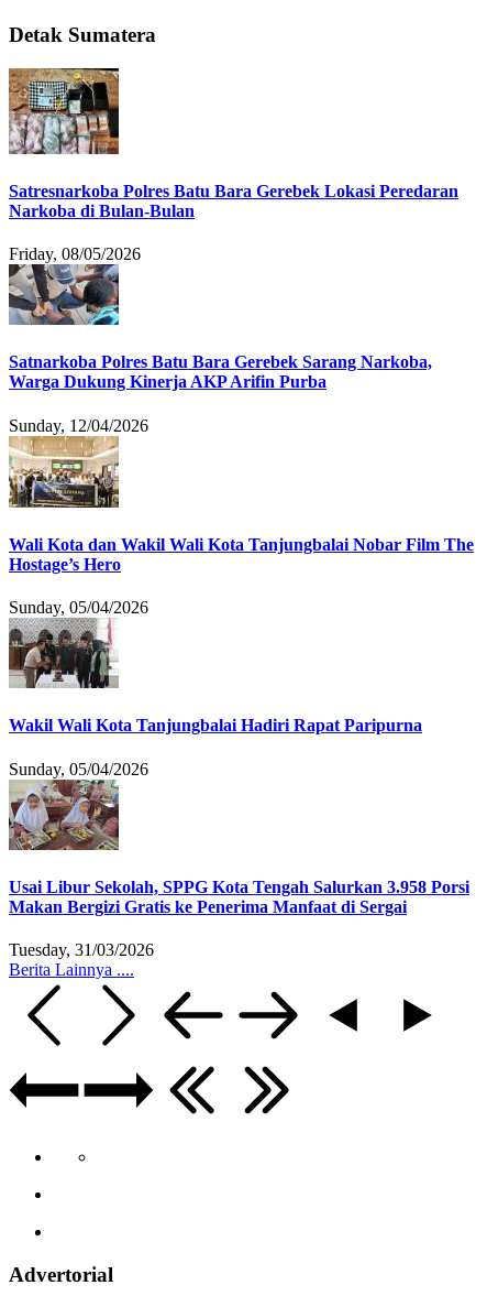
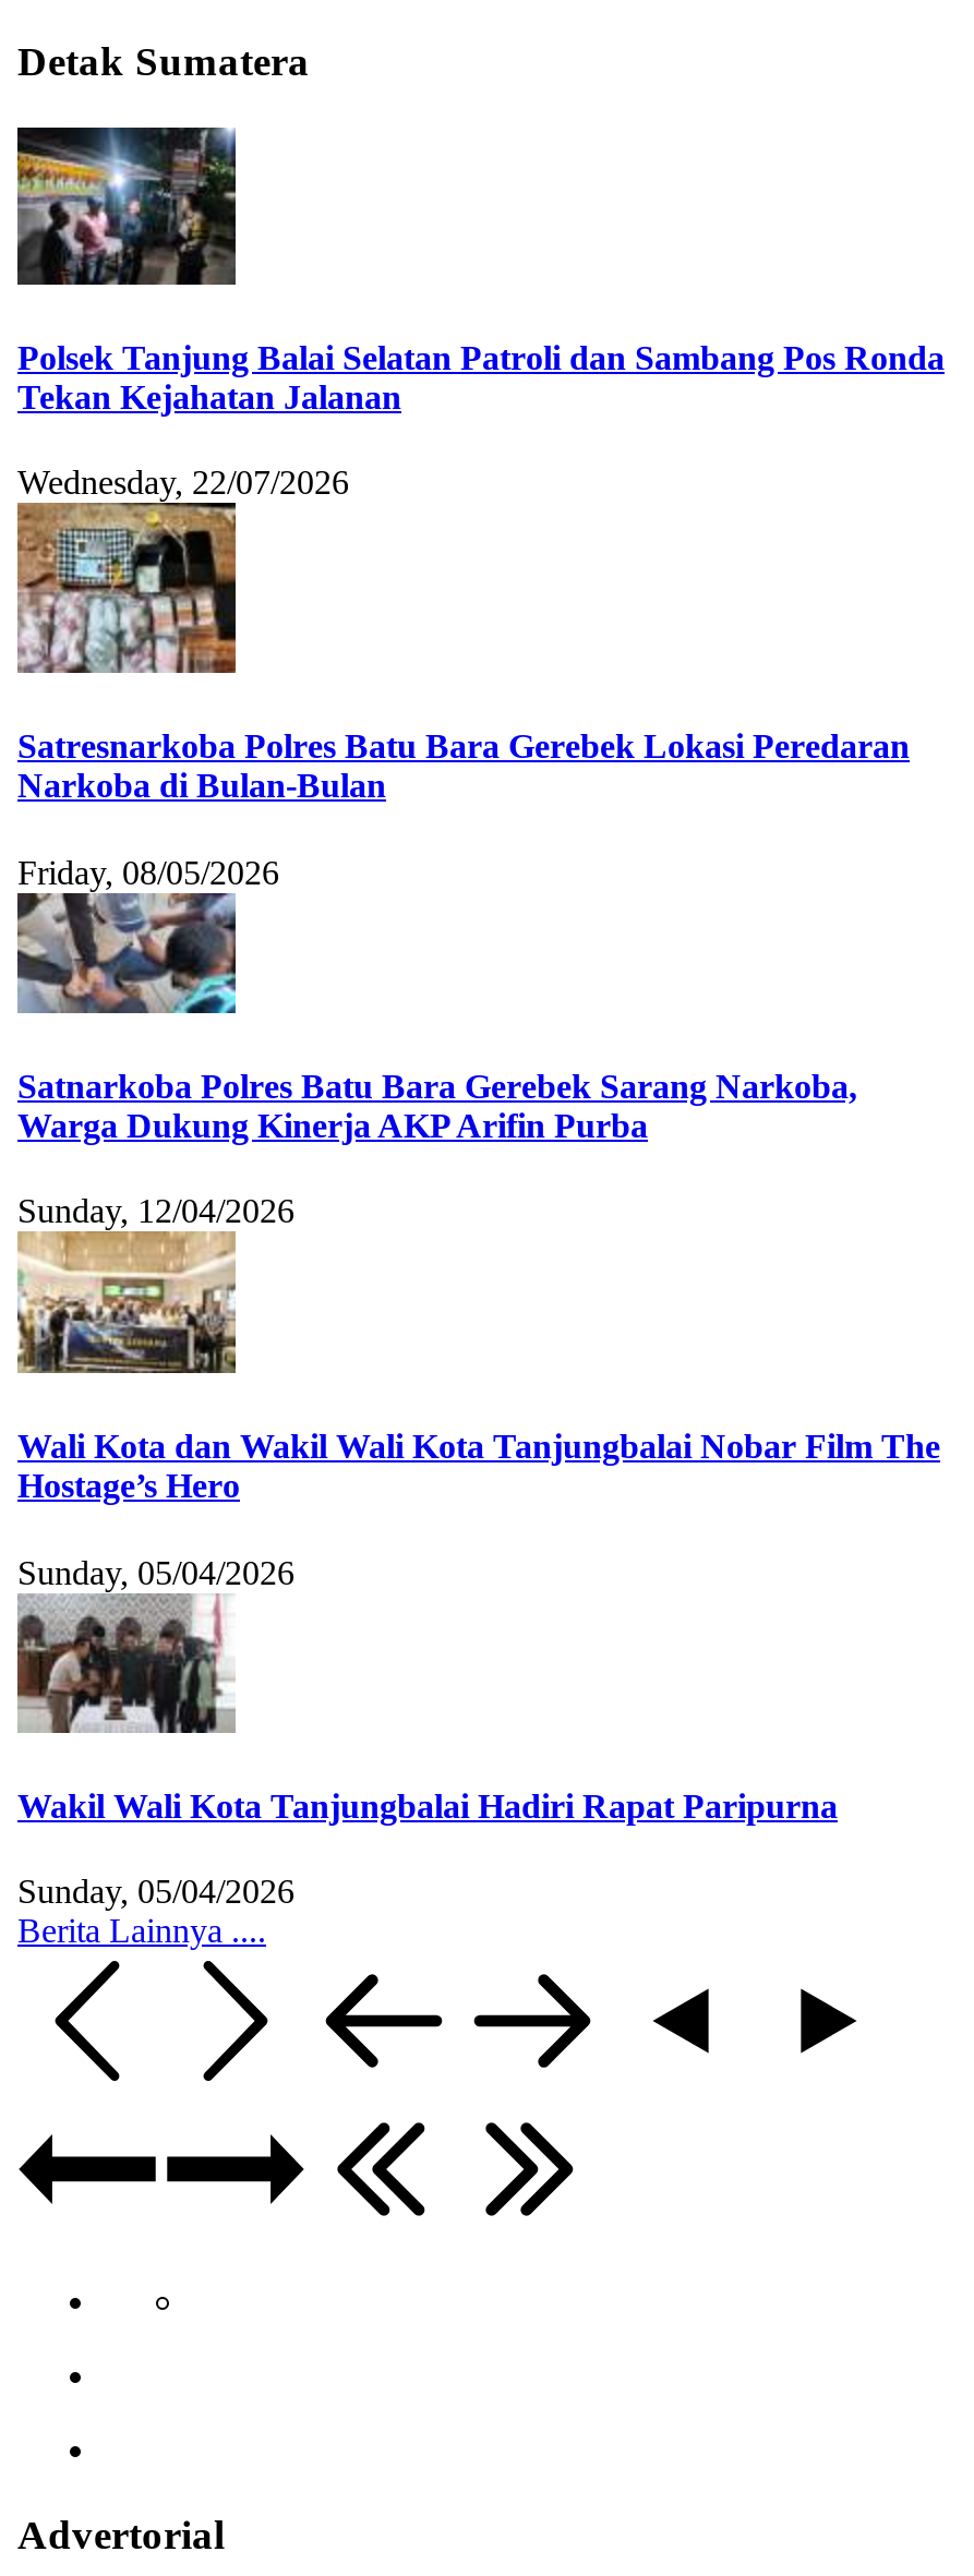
+ [image]
+ Polsek Tanjung Balai Selatan Patroli dan Sambang Pos Ronda
+ Tekan Kejahatan Jalanan
+ Wednesday, 22/07/2026

moved down: [image] | Satresnarkoba Polres Batu Bara Gerebek Lokasi Peredaran | Narkoba di Bulan-Bulan | ... | Wakil Wali Kota Tanjungbalai Hadiri Rapat Paripurna | Sunday, 05/04/2026

- [image]
- Usai Libur Sekolah, SPPG Kota Tengah Salurkan 3.958 Porsi
- Makan Bergizi Gratis ke Penerima Manfaat di Sergai
- Tuesday, 31/03/2026
